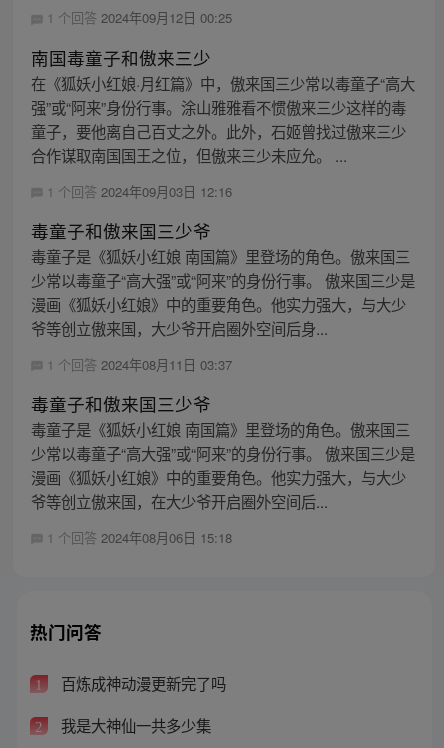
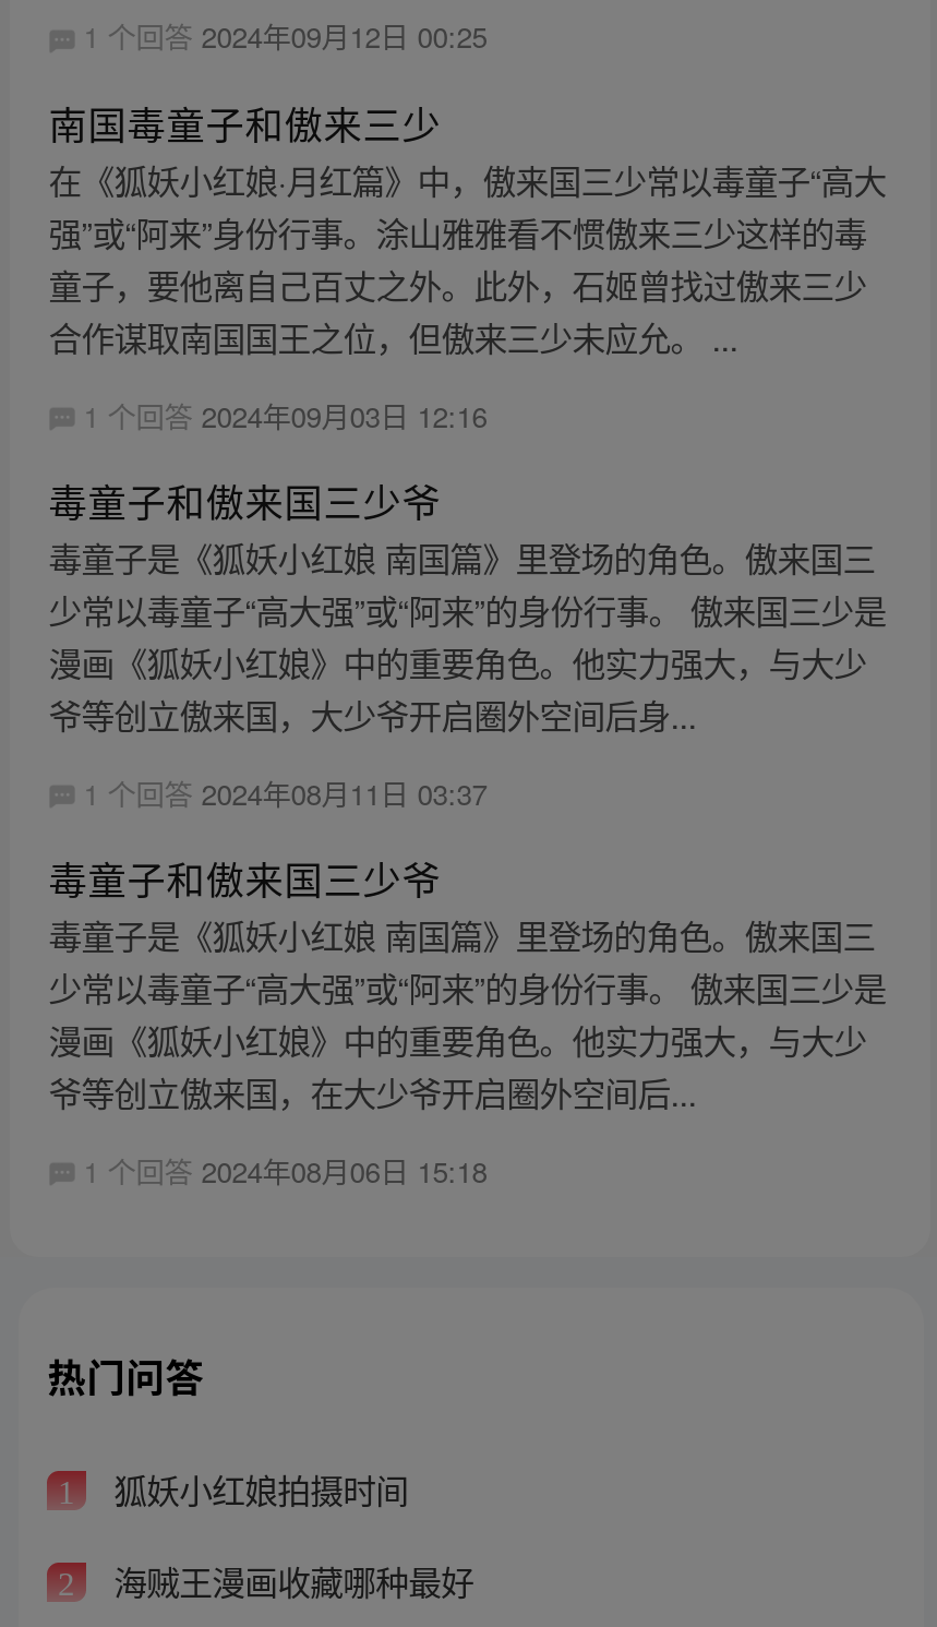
- 百炼成神动漫更新完了吗
+ 狐妖小红娘拍摄时间

- 我是大神仙一共多少集
+ 海贼王漫画收藏哪种最好
